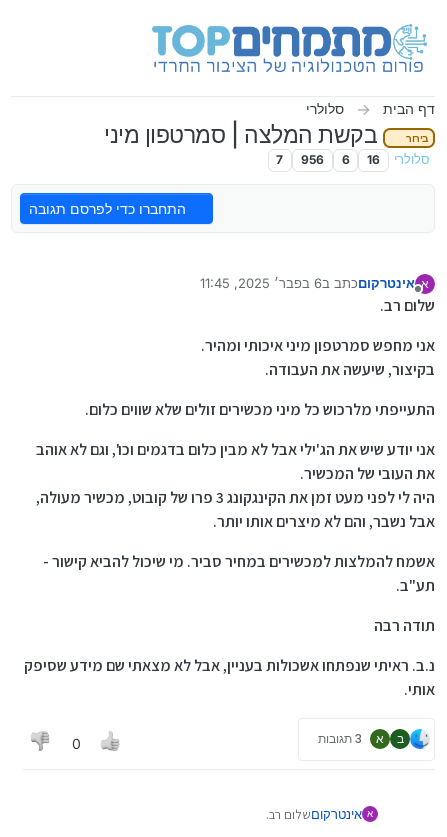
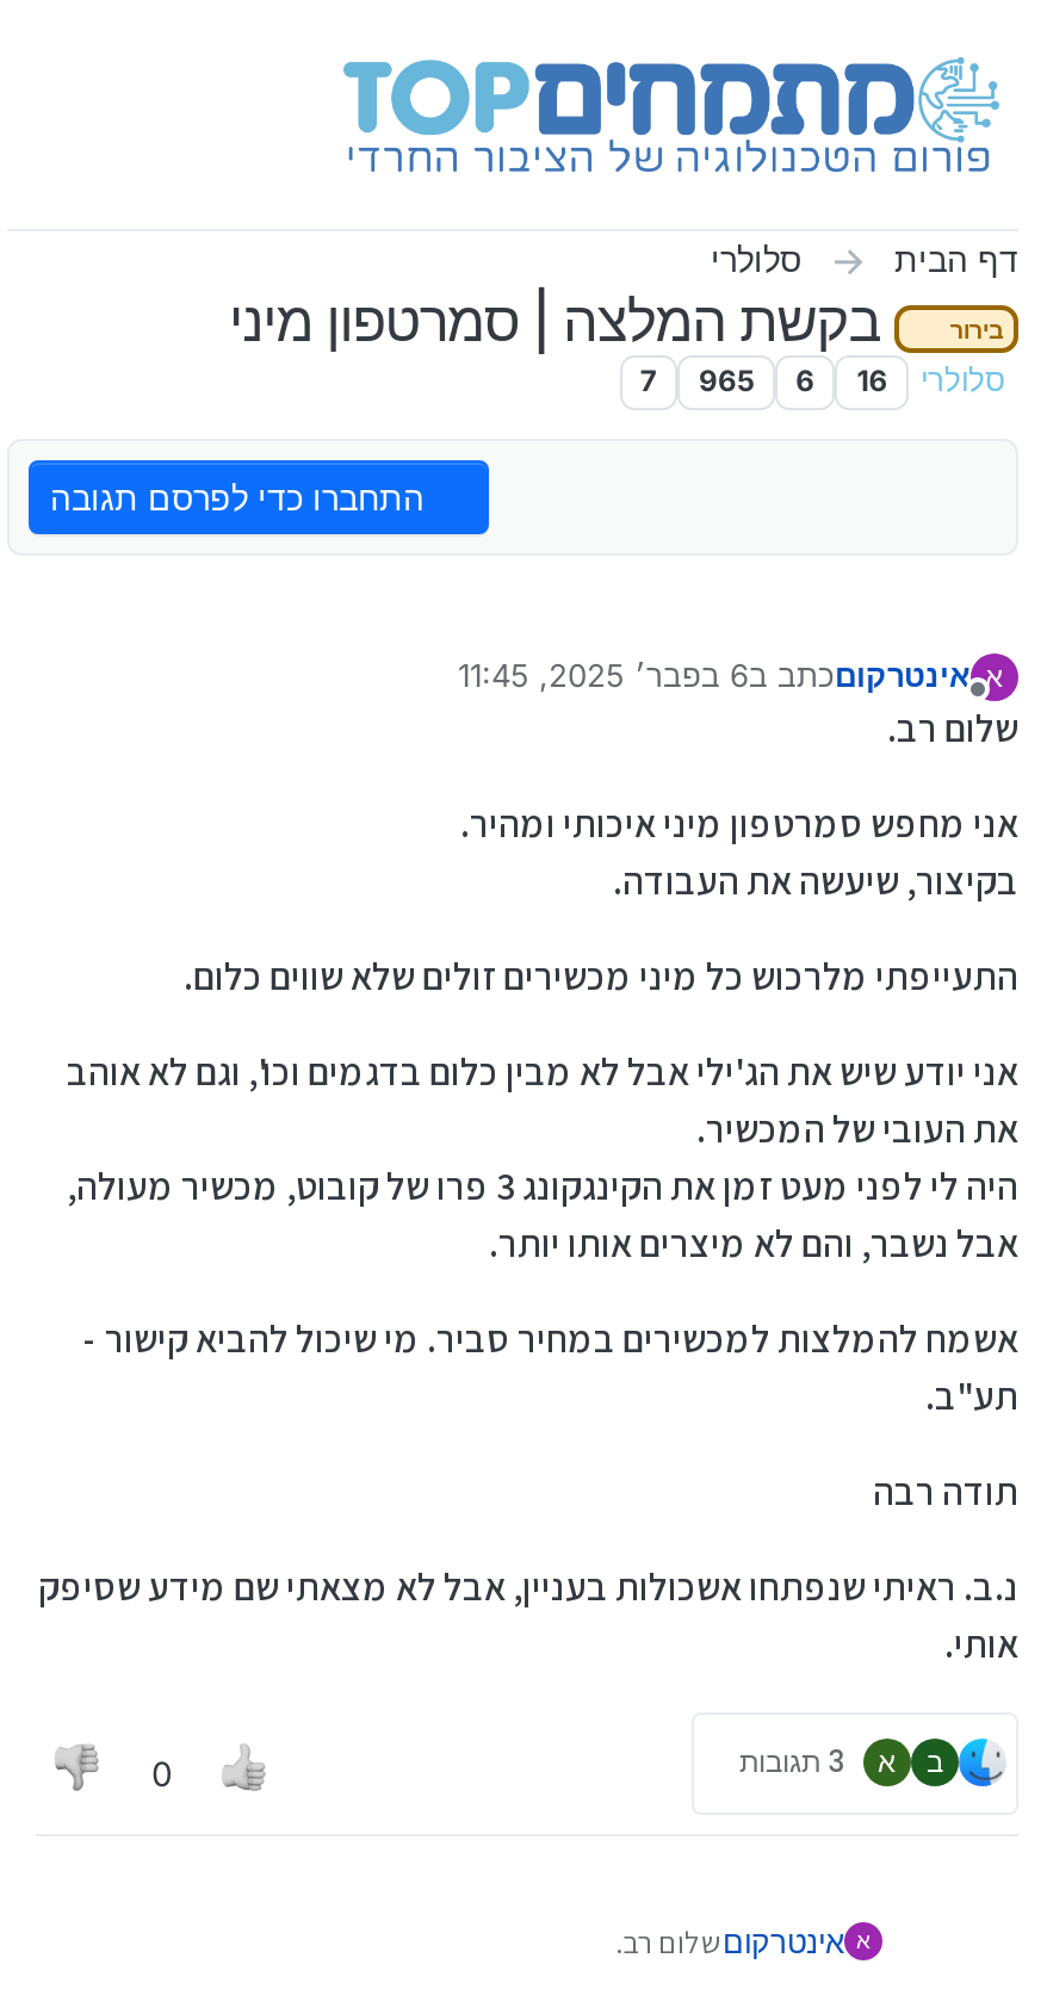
- סלולרי 16 6 956 7
+ סלולרי 16 6 965 7
